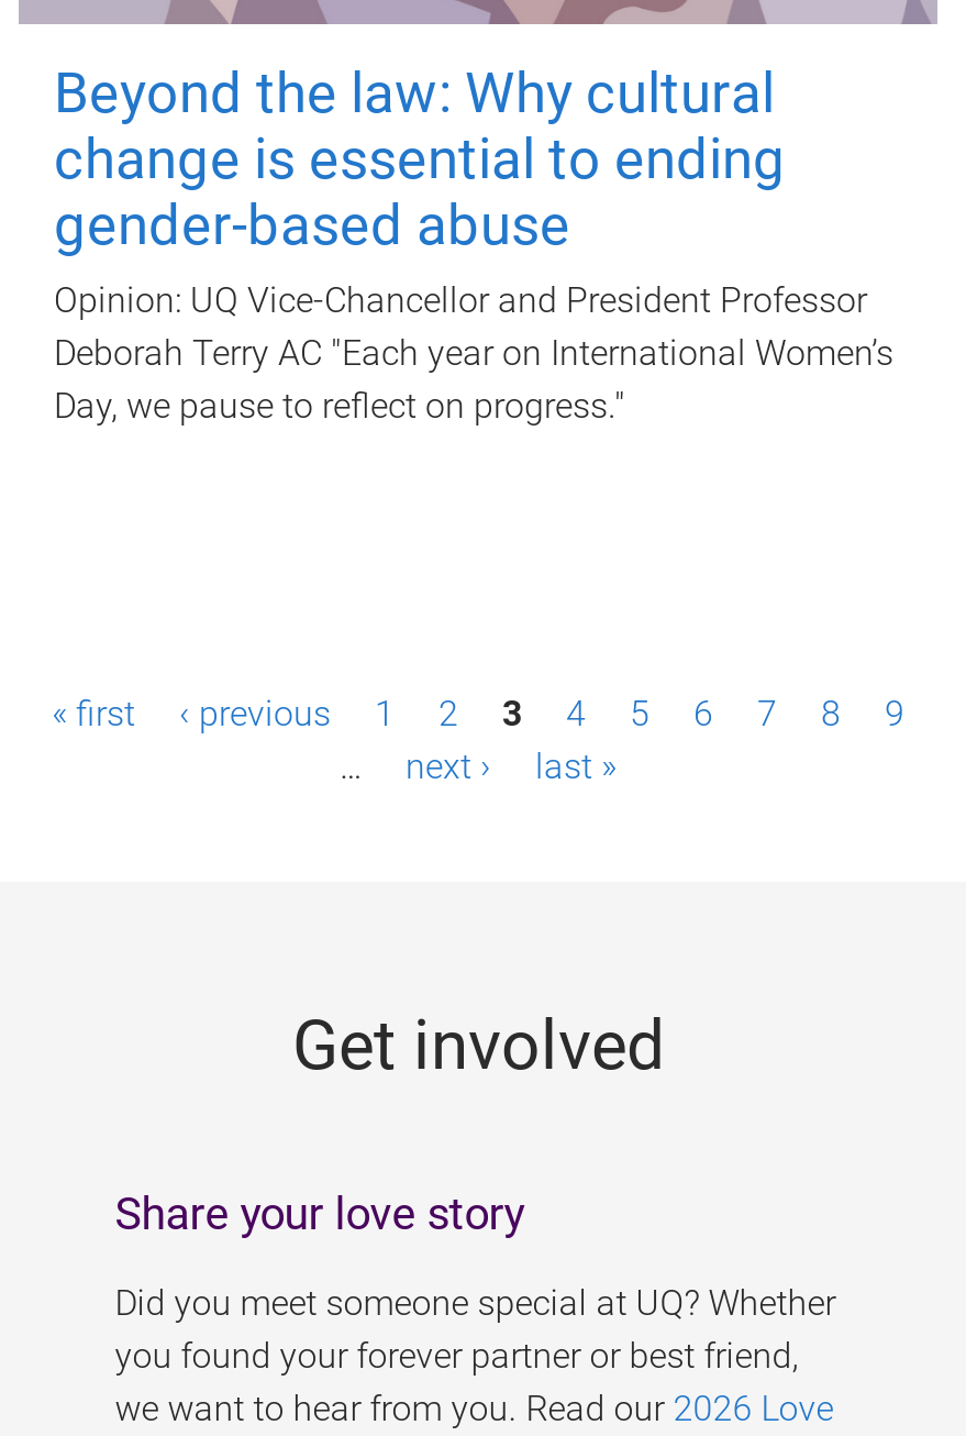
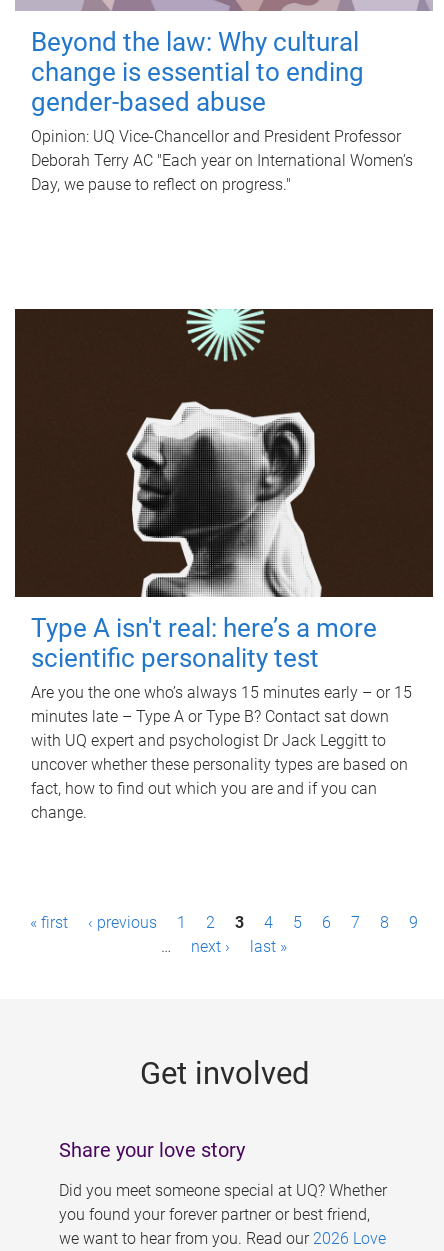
+ [image]
+ Type A isn't real: here’s a more
+ scientific personality test
+ Are you the one who’s always 15 minutes early – or 15
+ minutes late – Type A or Type B? Contact sat down
+ with UQ expert and psychologist Dr Jack Leggitt to
+ uncover whether these personality types are based on
+ fact, how to find out which you are and if you can
+ change.
